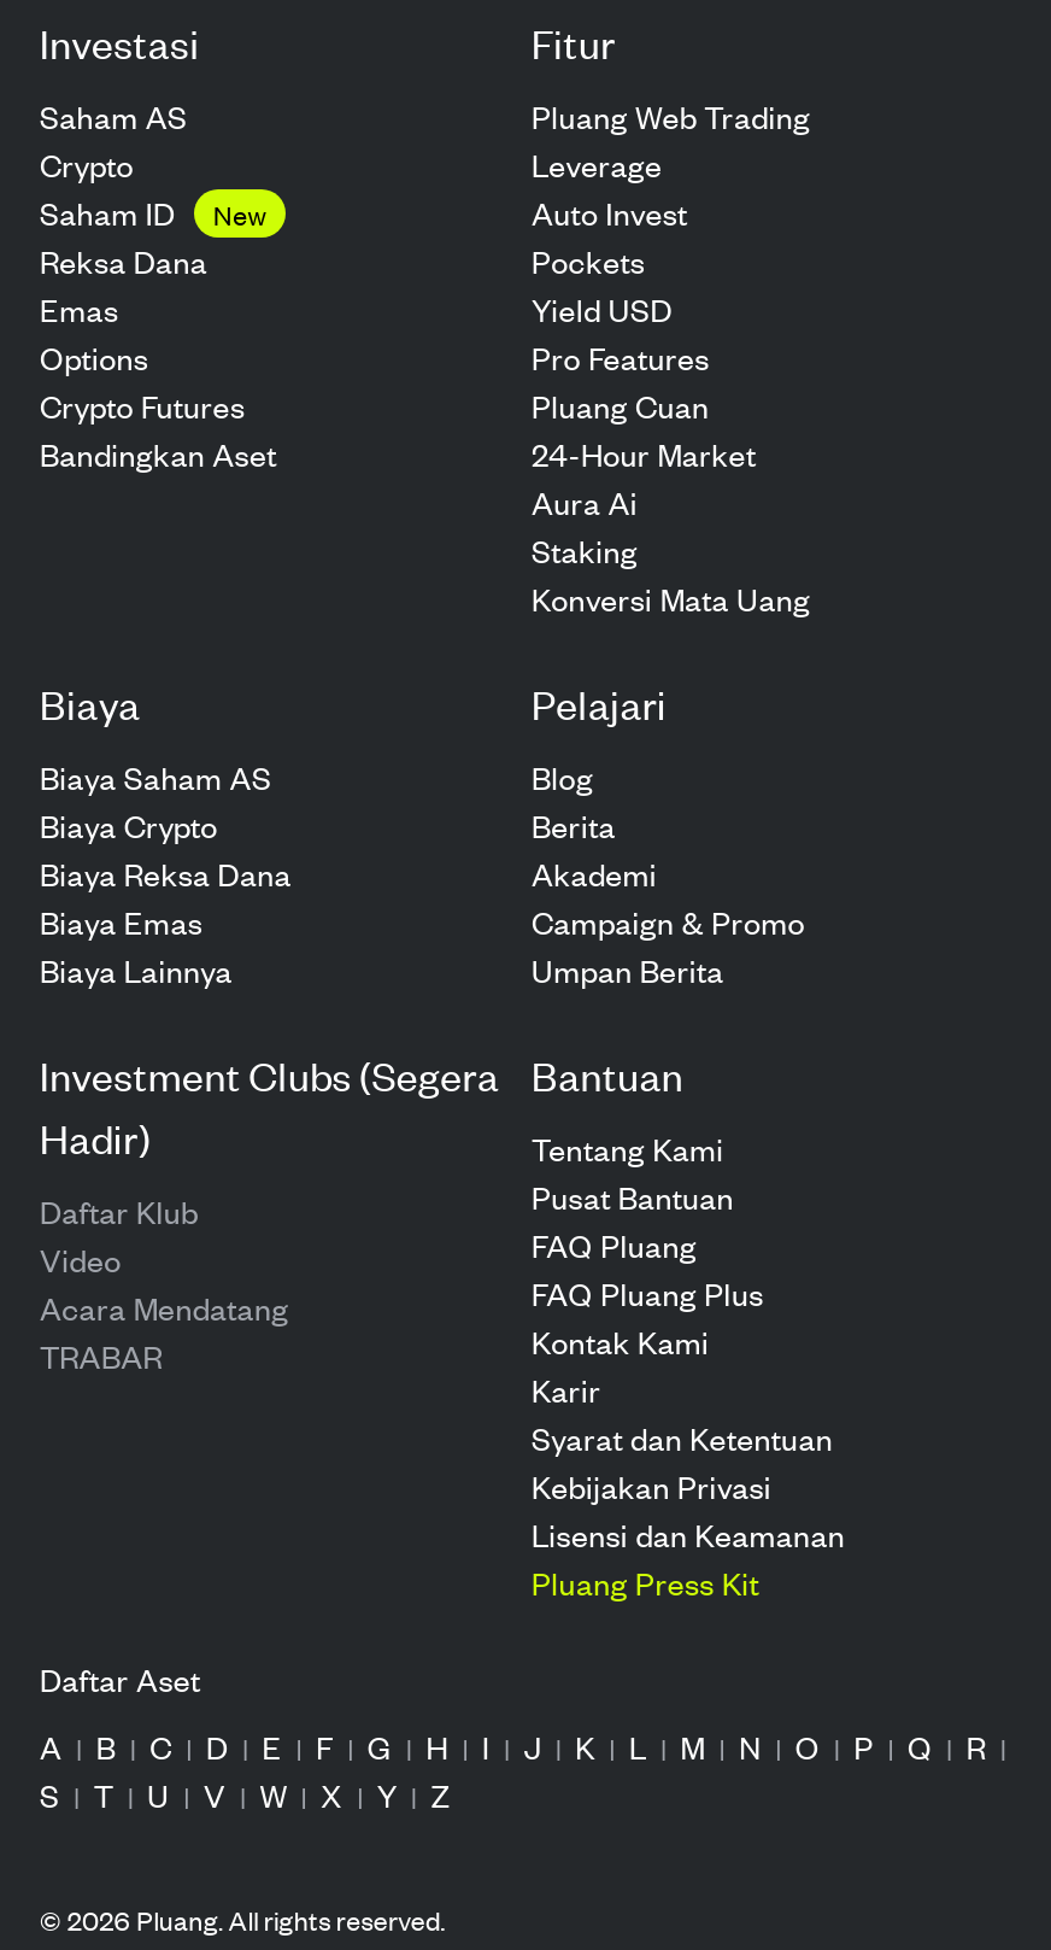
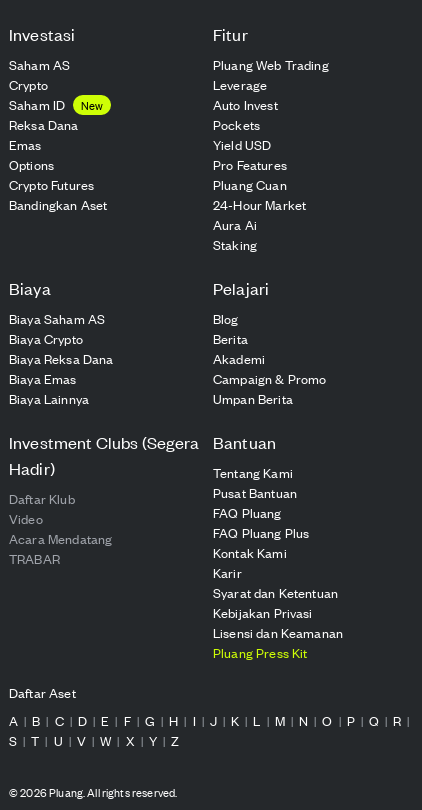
- Konversi Mata Uang
